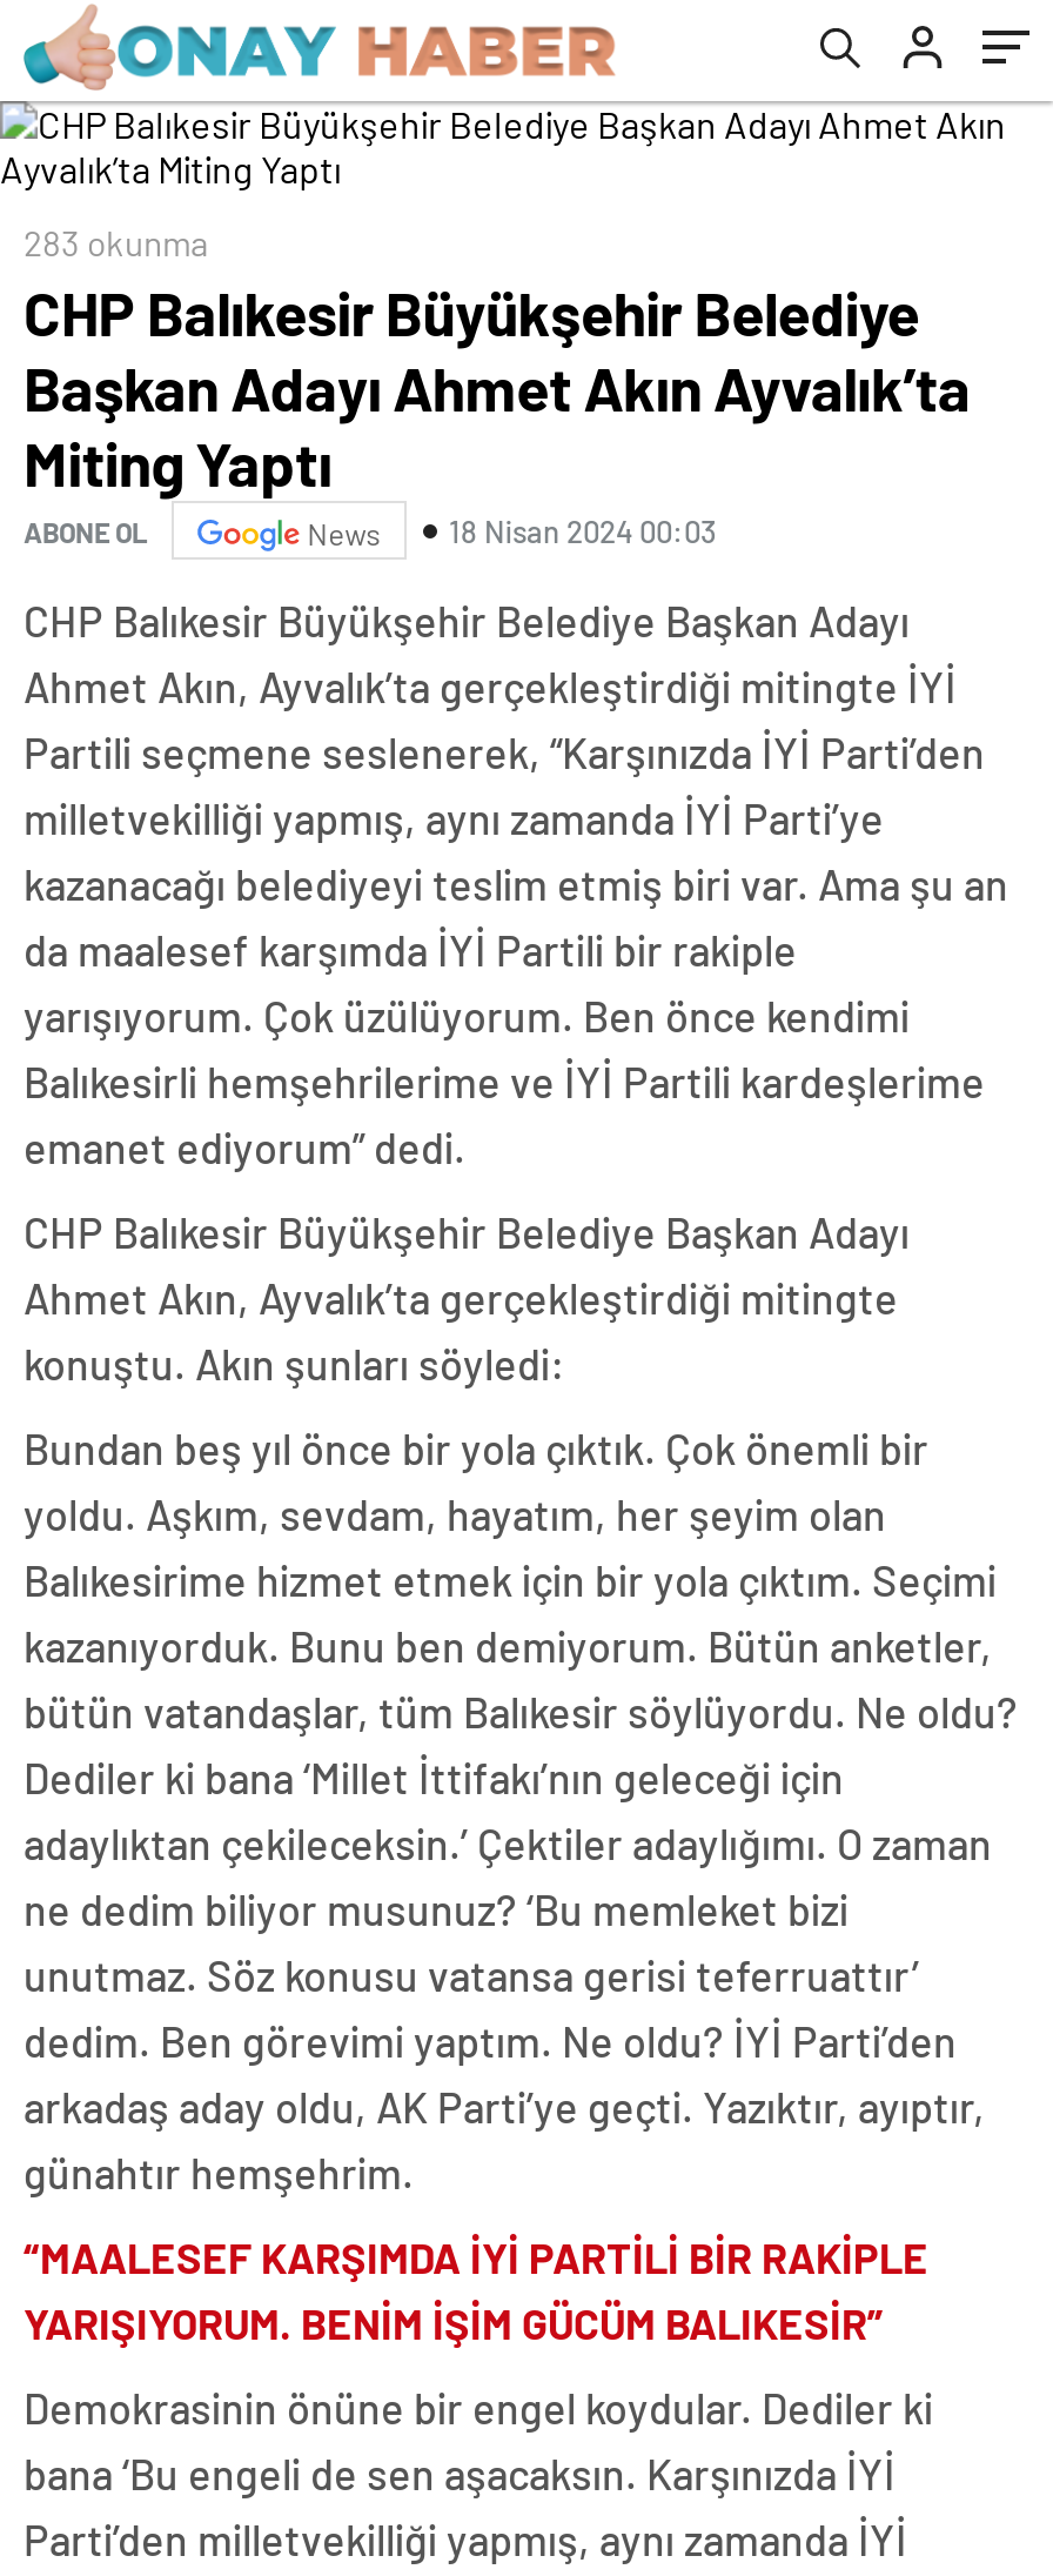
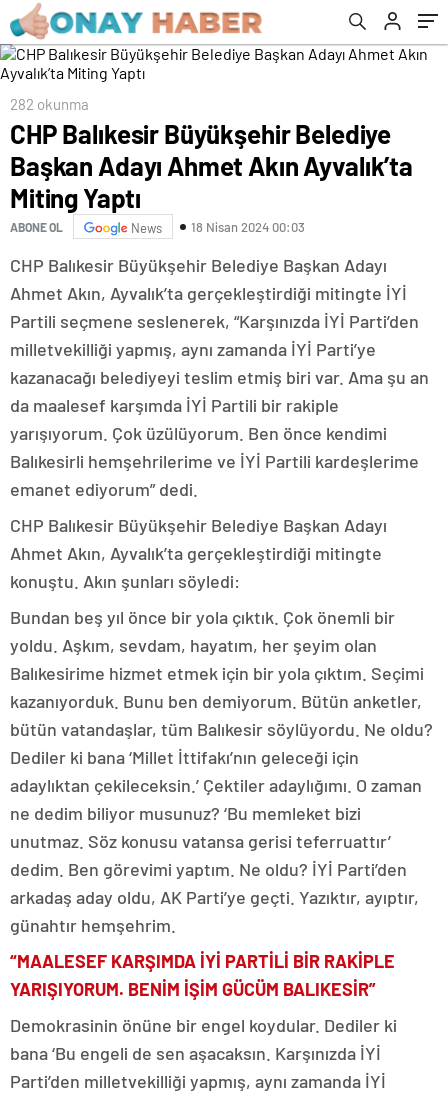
- 283 okunma
+ 282 okunma
